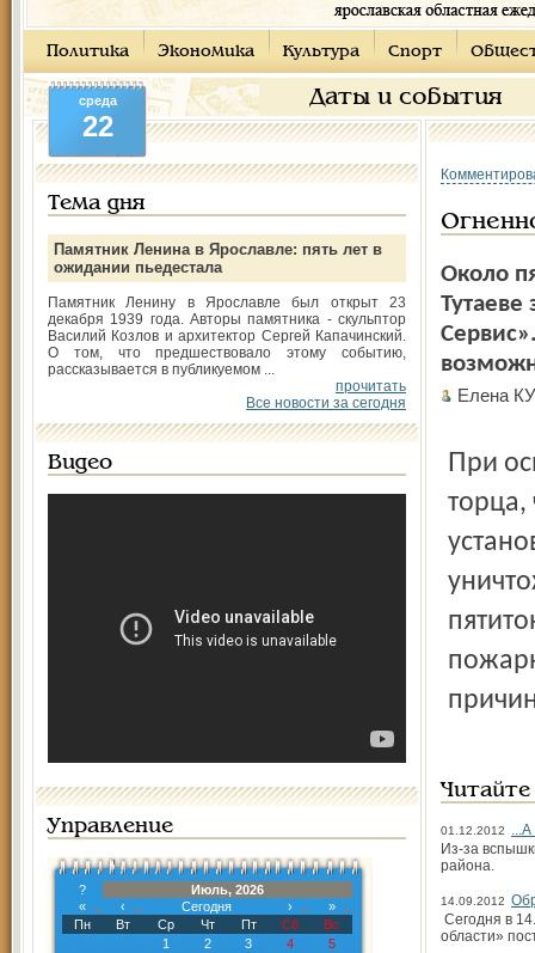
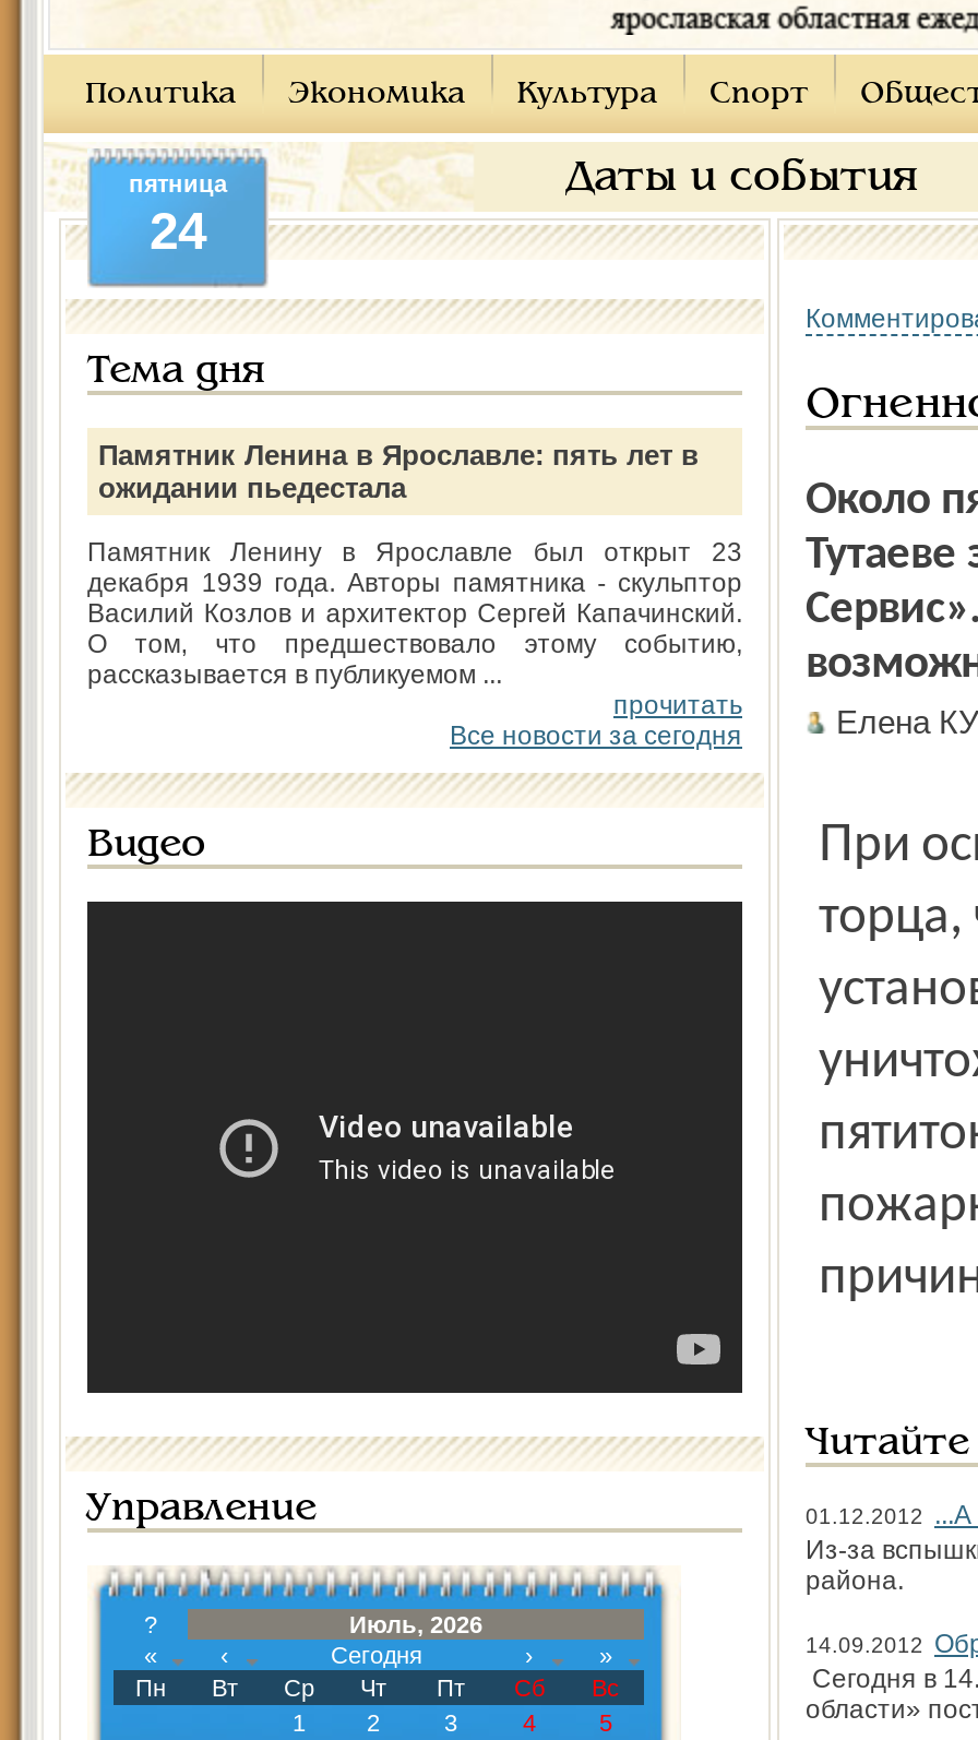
- среда
- 22
+ пятница
+ 24
